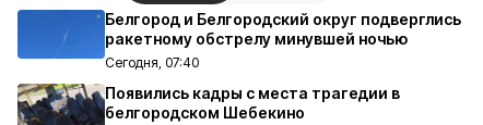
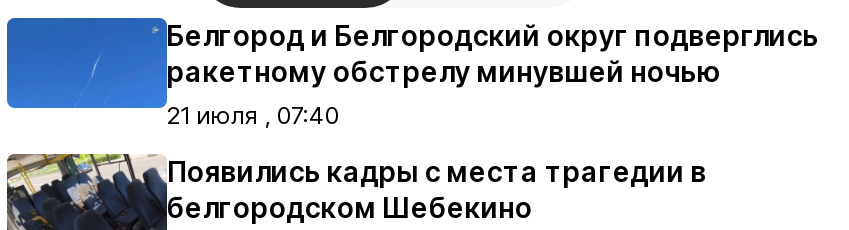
- Сегодня, 07:40
+ 21 июля , 07:40
